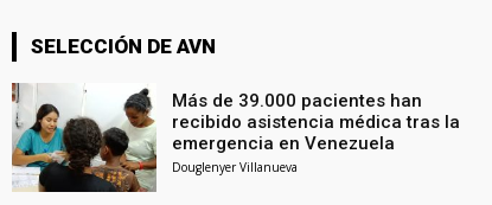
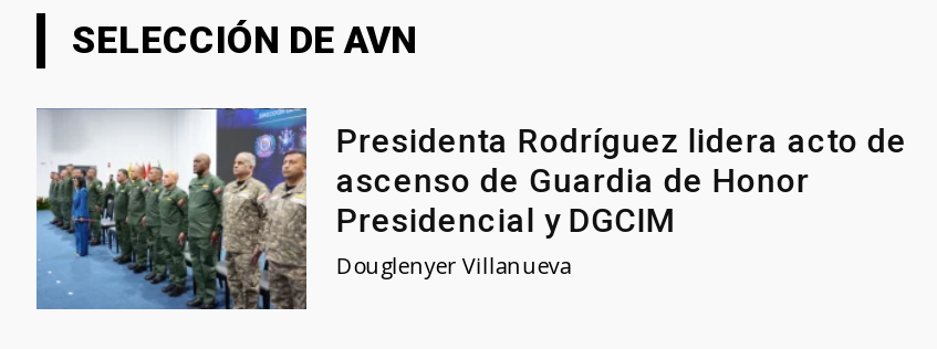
- [image]
- Más de 39.000 pacientes han
- recibido asistencia médica tras la
- emergencia en Venezuela
+ [image]
+ Presidenta Rodríguez lidera acto de
+ ascenso de Guardia de Honor
+ Presidencial y DGCIM
